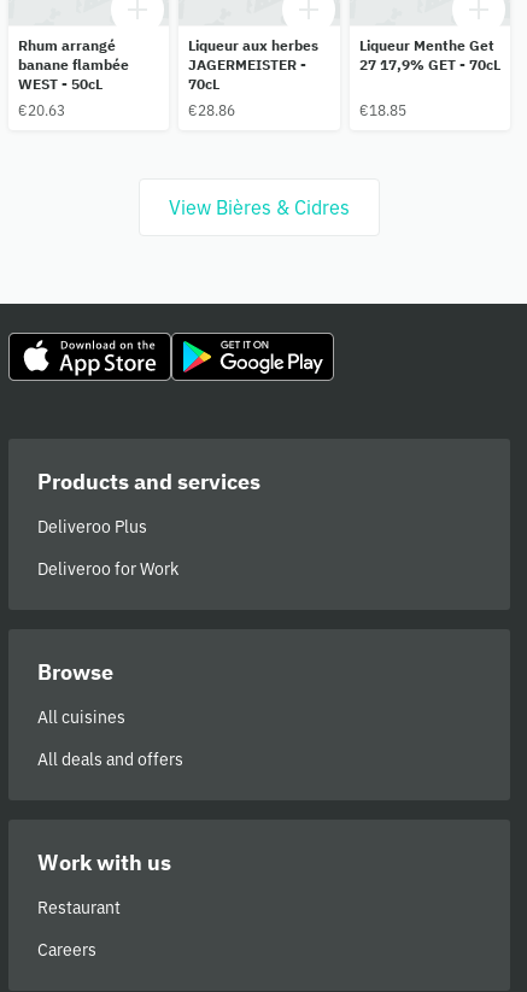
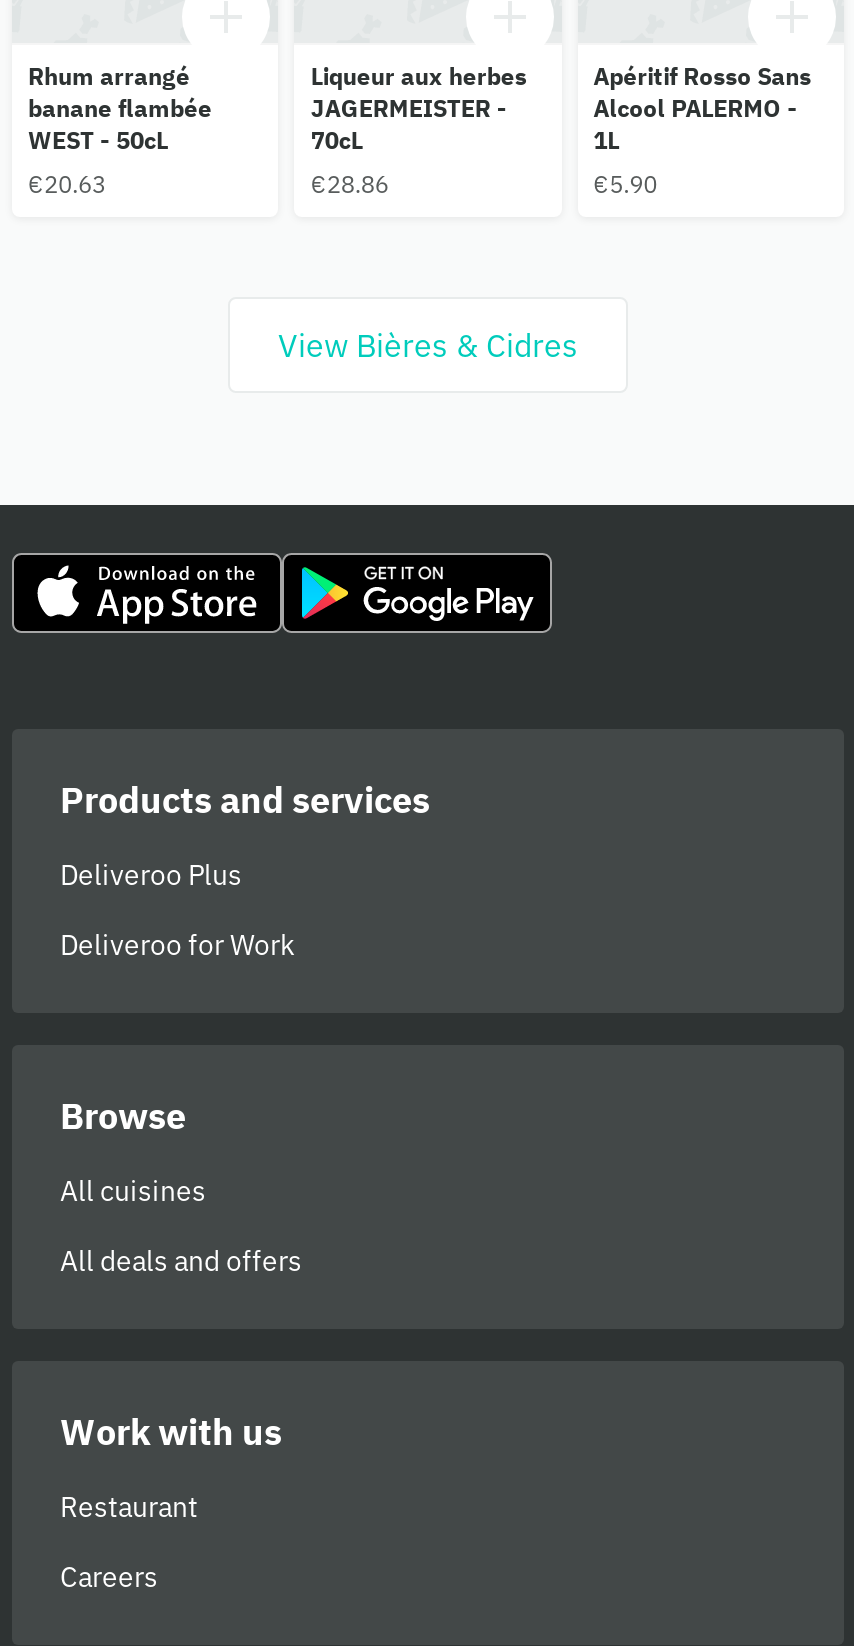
- Liqueur Menthe Get
- 27 17,9% GET - 70cL
+ Apéritif Rosso Sans
+ Alcool PALERMO -
+ 1L

- €18.85
+ €5.90
